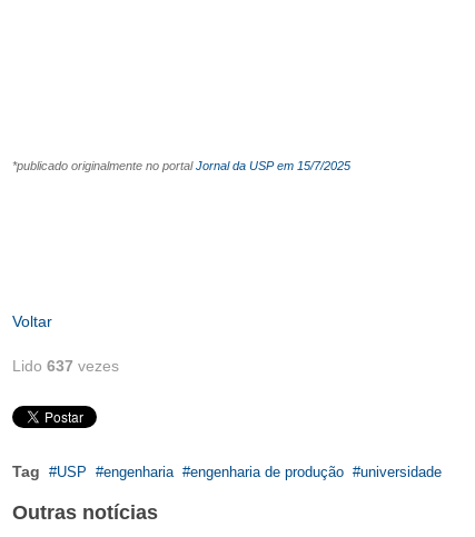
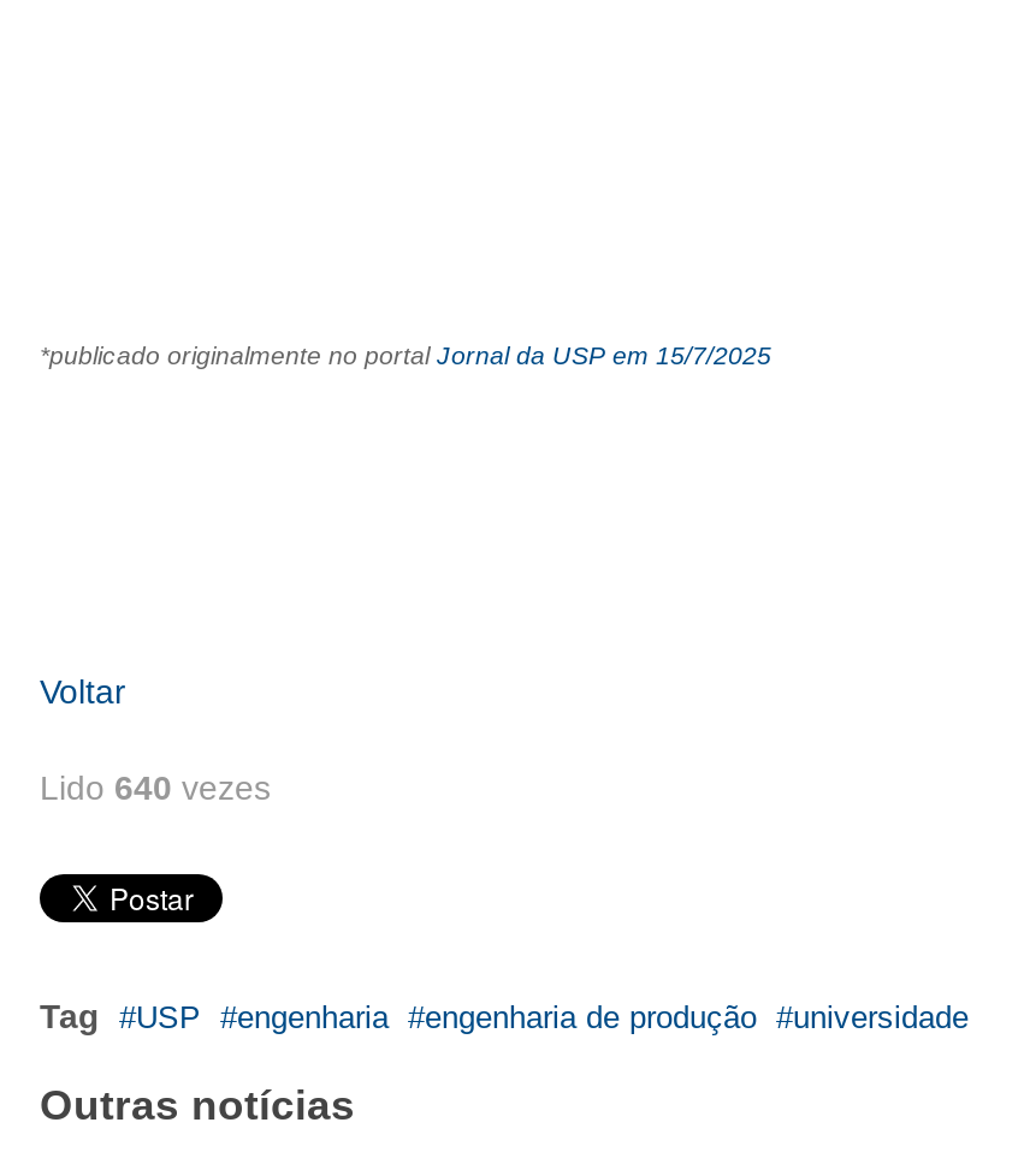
- Lido 637 vezes
+ Lido 640 vezes
